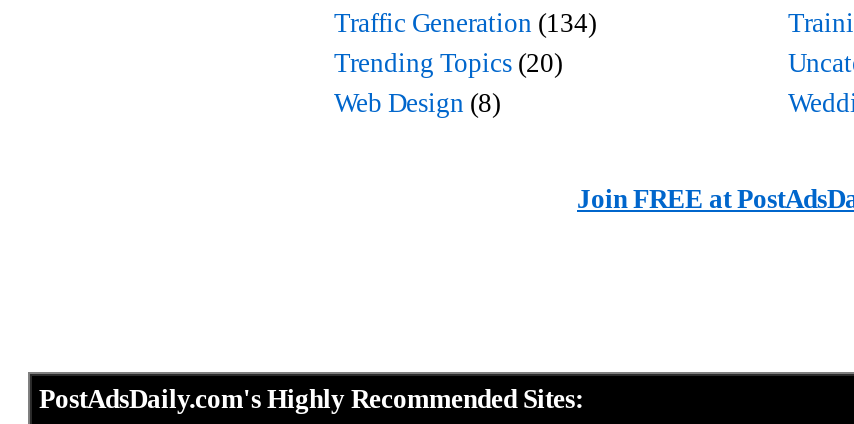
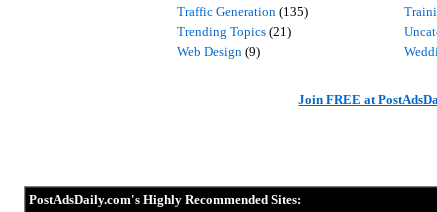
- Traffic Generation (134)
+ Traffic Generation (135)

- Trending Topics (20)
+ Trending Topics (21)

- Web Design (8)
+ Web Design (9)
